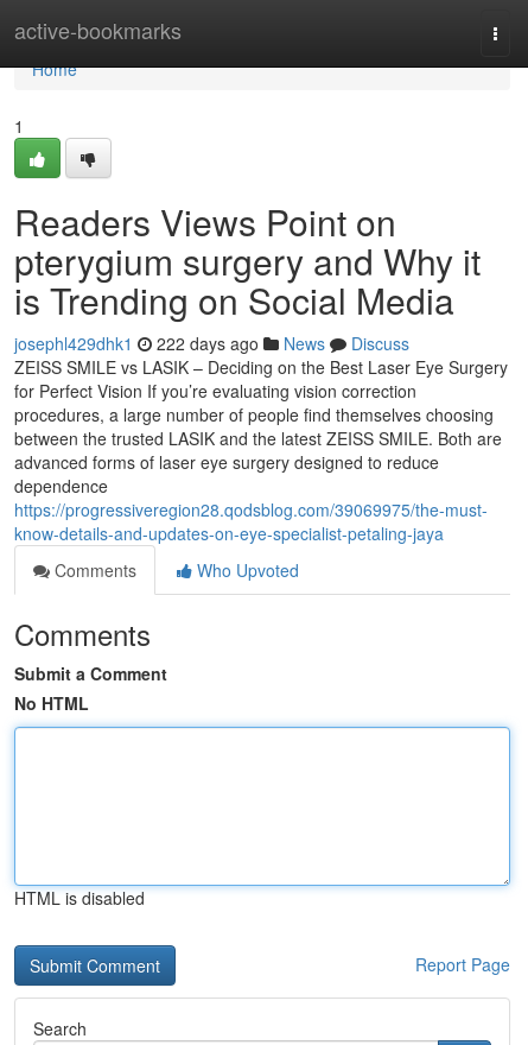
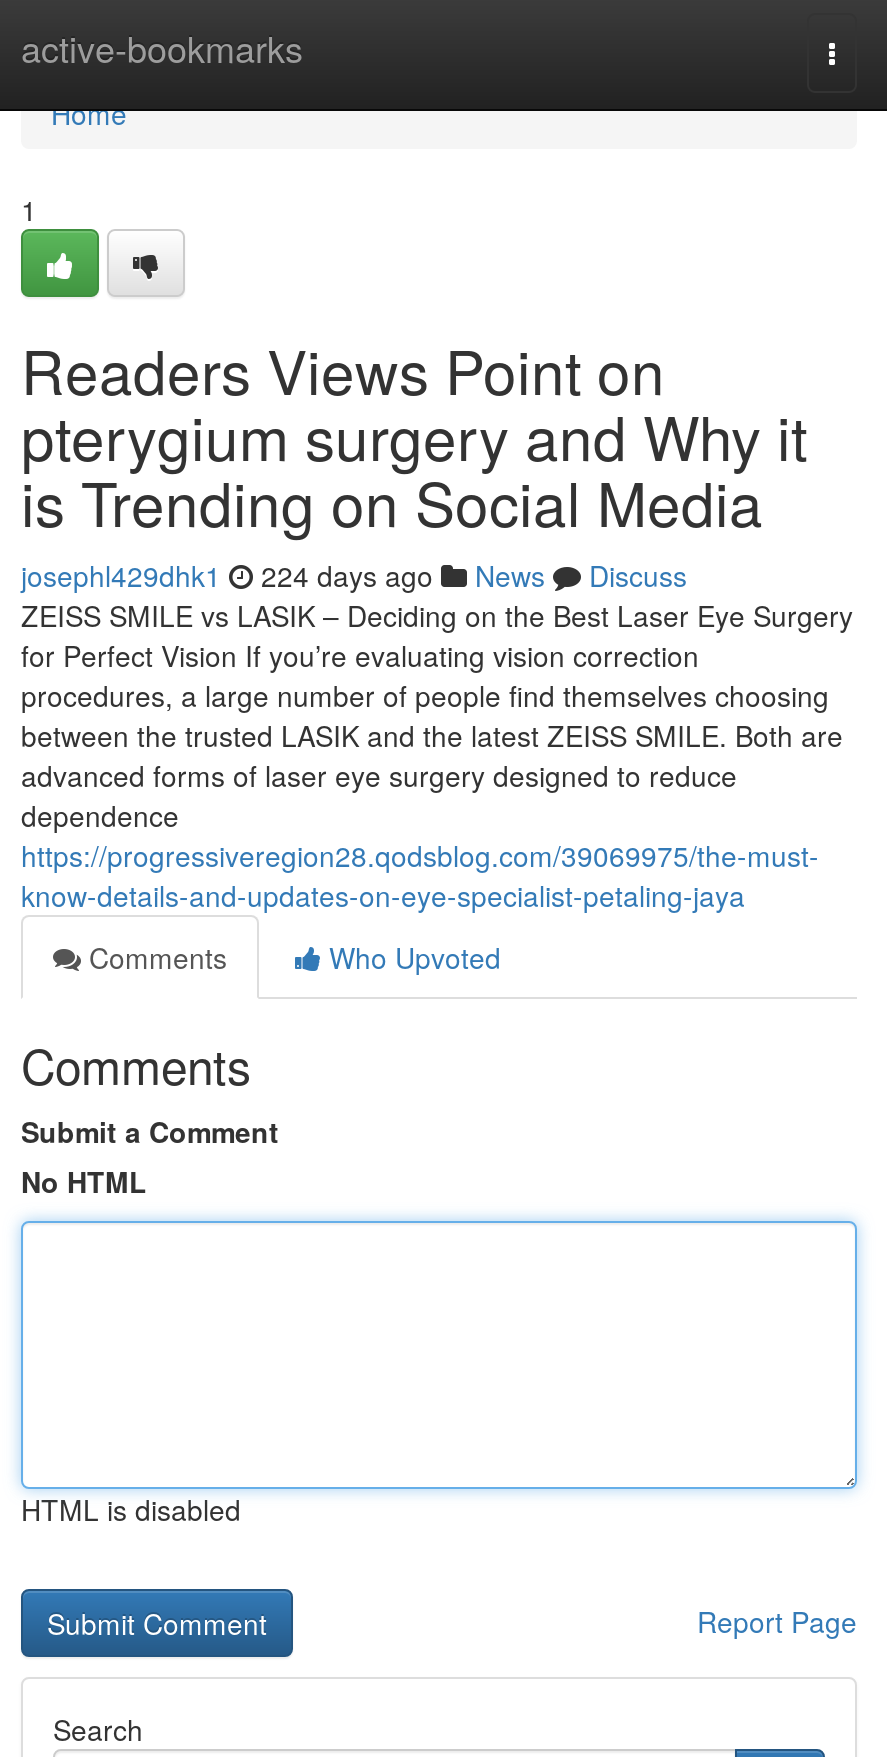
- josephl429dhk1 222 days ago News Discuss
+ josephl429dhk1 224 days ago News Discuss
